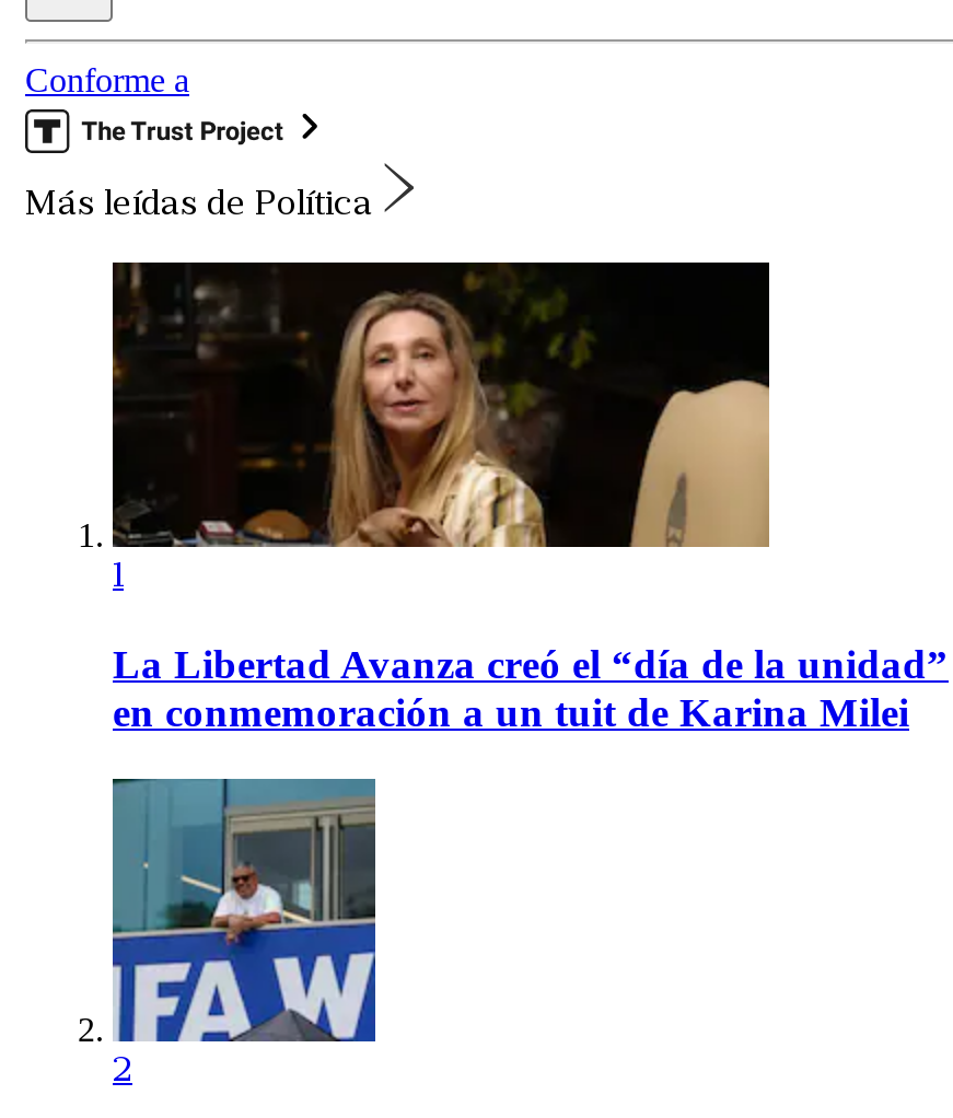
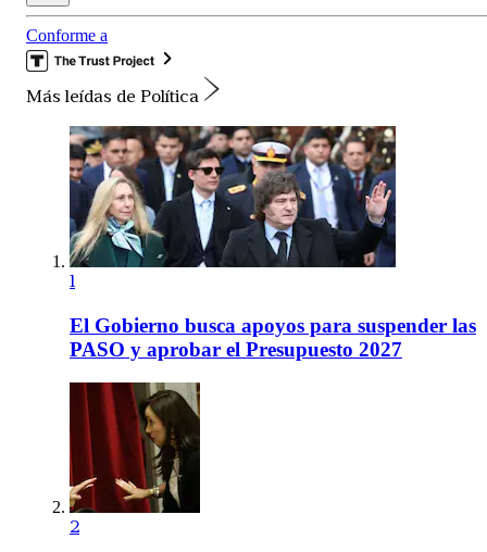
- [image]
+ [image]

- La Libertad Avanza creó el “día de la unidad”
- en conmemoración a un tuit de Karina Milei
+ El Gobierno busca apoyos para suspender las
+ PASO y aprobar el Presupuesto 2027

- [image]
+ [image]
